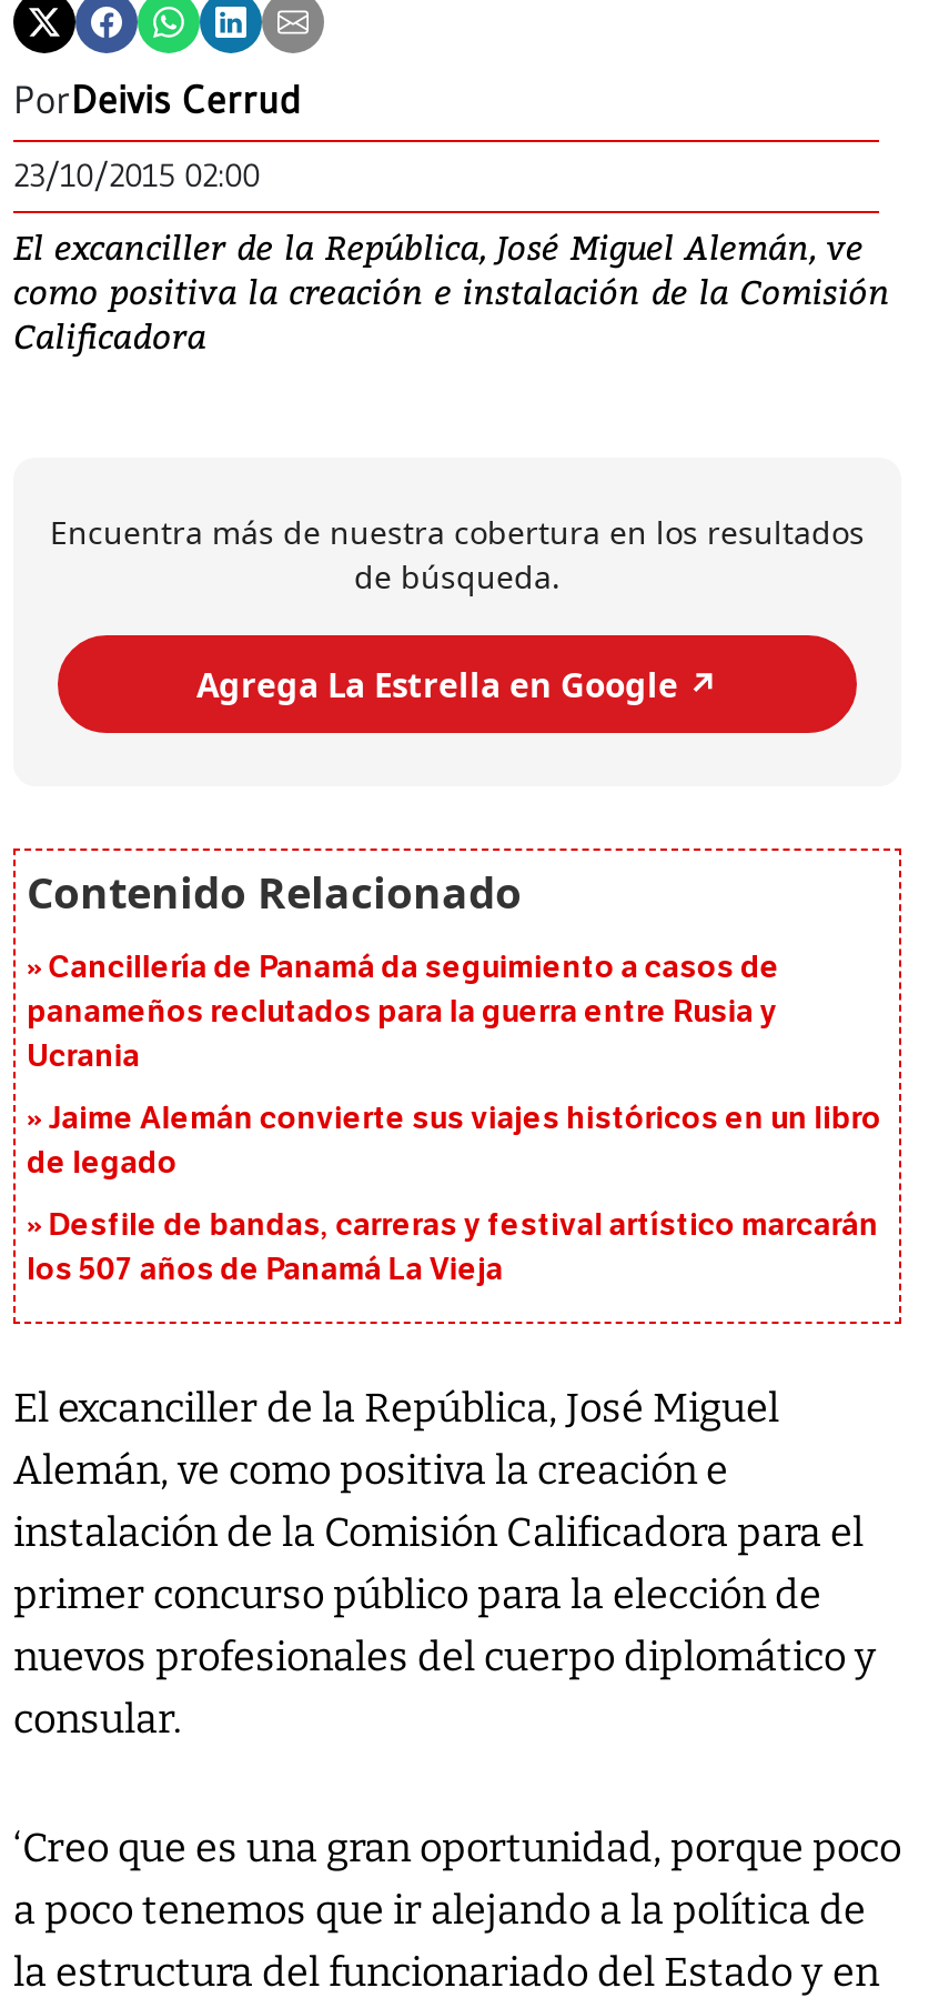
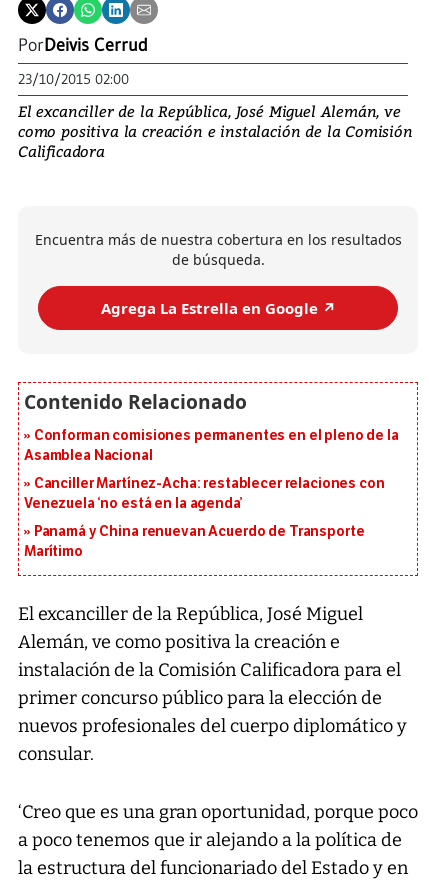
- Cancillería de Panamá da seguimiento a casos de
- panameños reclutados para la guerra entre Rusia y
- Ucrania
+ Conforman comisiones permanentes en el pleno de la
+ Asamblea Nacional

- Jaime Alemán convierte sus viajes históricos en un libro
- de legado
+ Canciller Martínez-Acha: restablecer relaciones con
+ Venezuela ‘no está en la agenda’

- Desfile de bandas, carreras y festival artístico marcarán
- los 507 años de Panamá La Vieja
+ Panamá y China renuevan Acuerdo de Transporte
+ Marítimo
